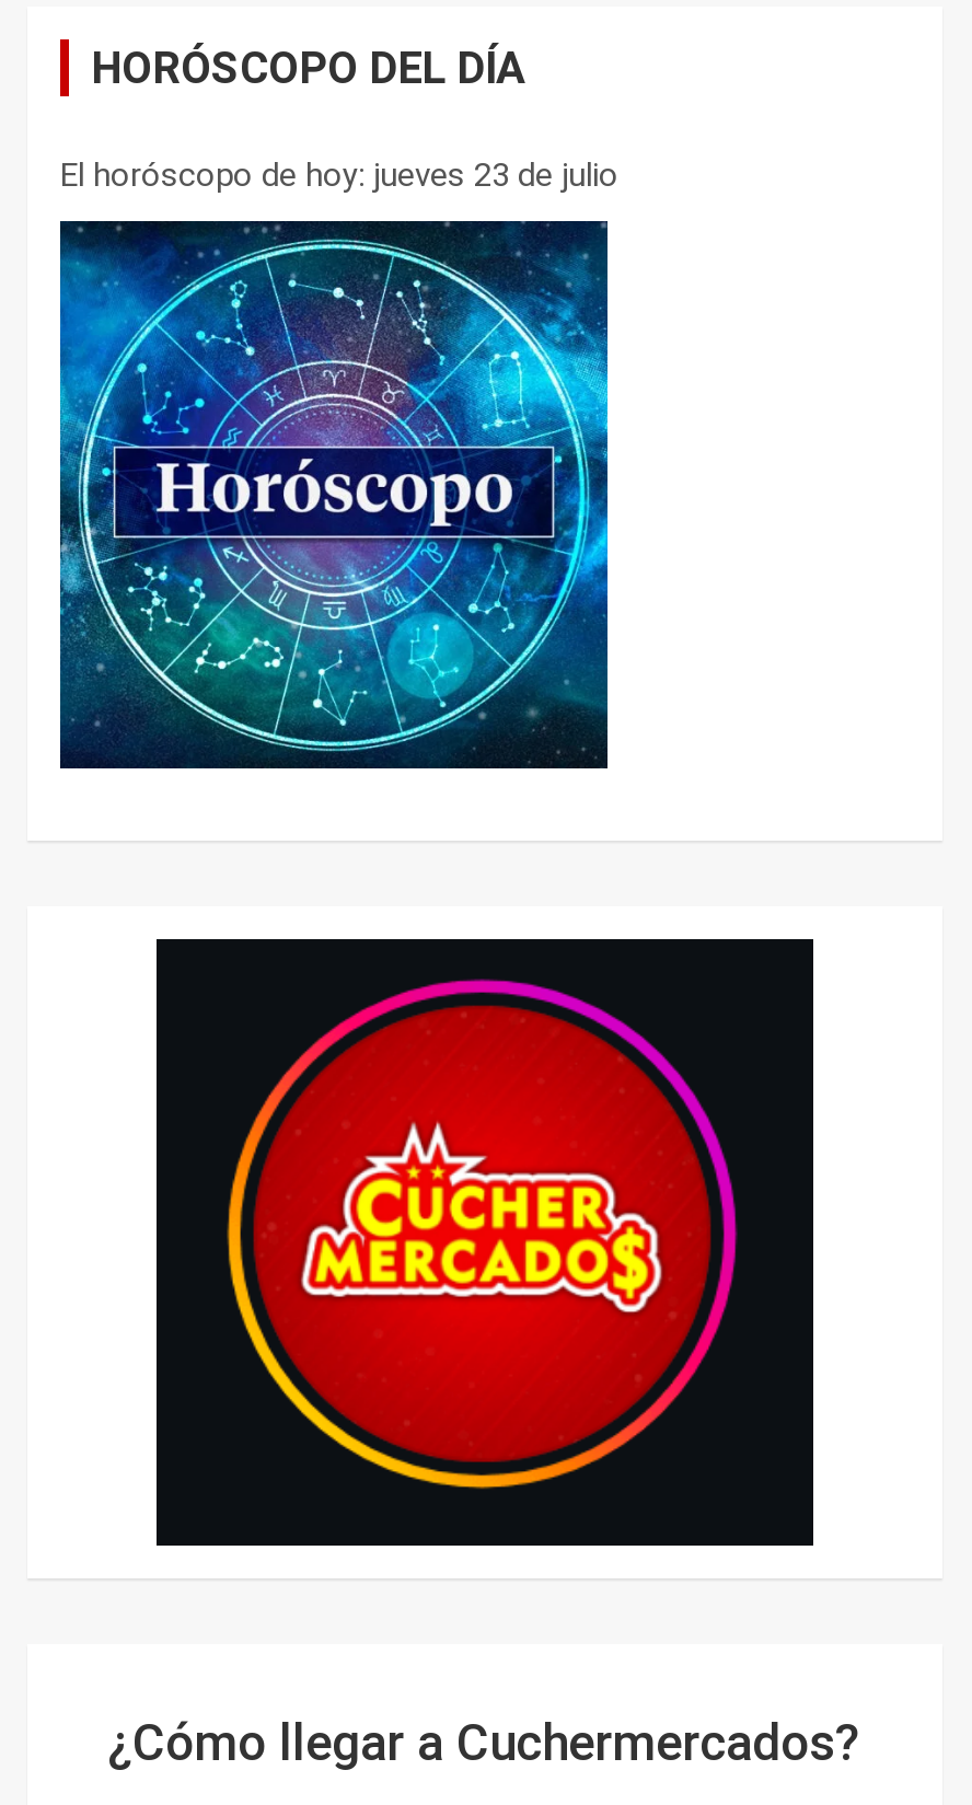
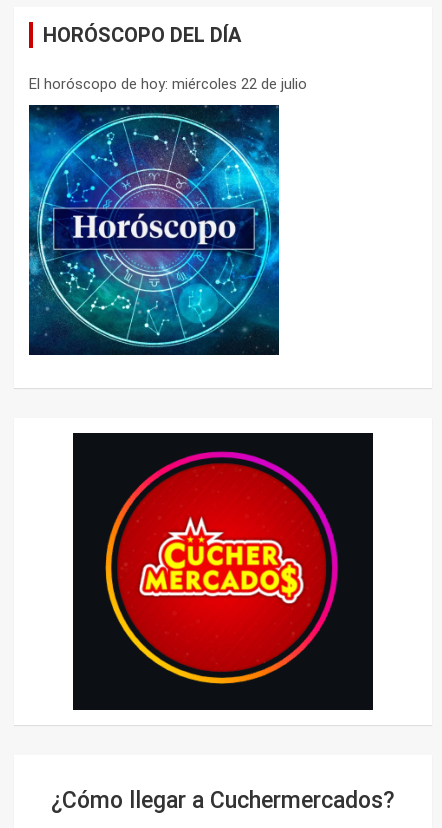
- El horóscopo de hoy: jueves 23 de julio
+ El horóscopo de hoy: miércoles 22 de julio
